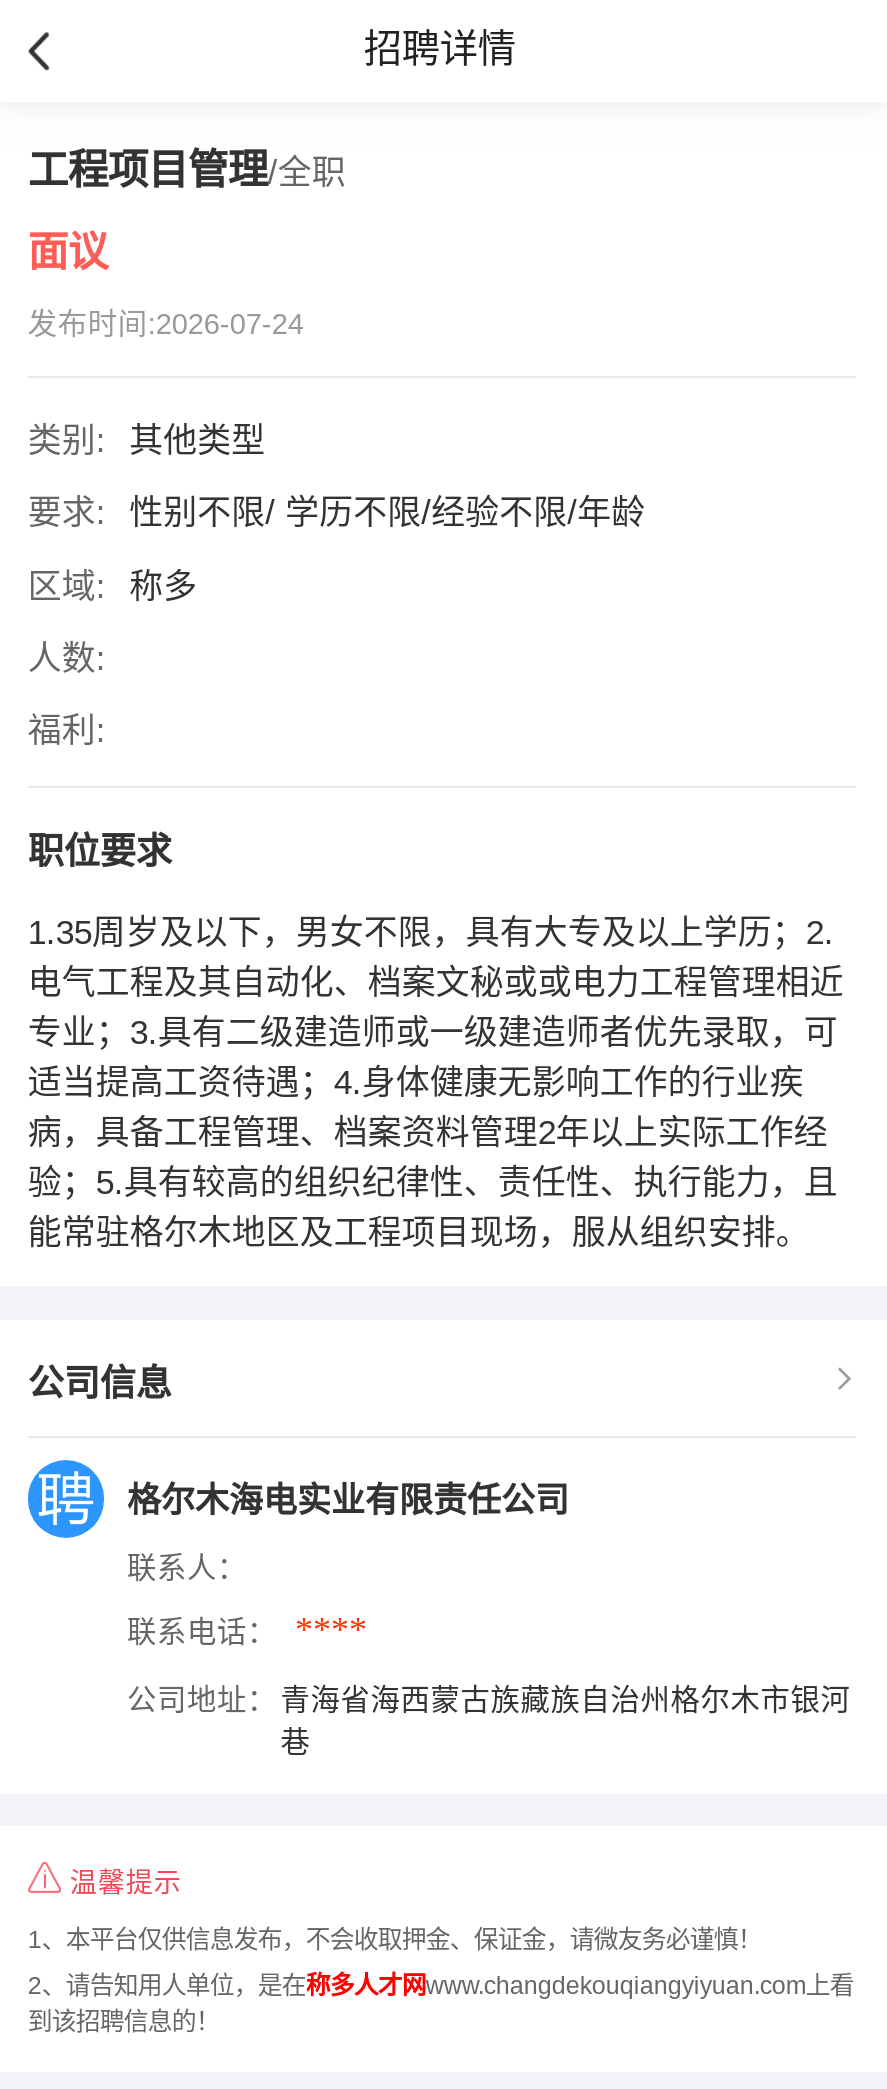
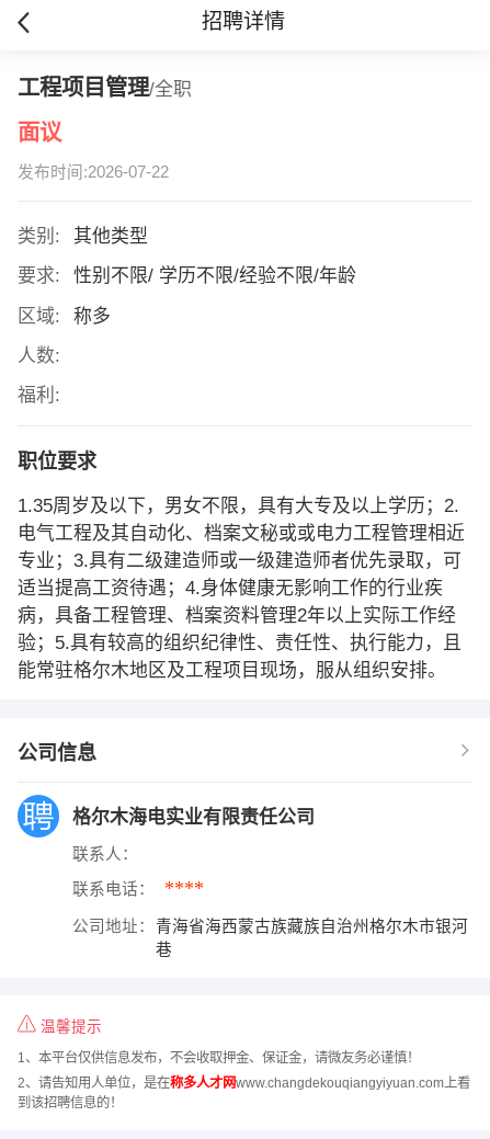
- 发布时间:2026-07-24
+ 发布时间:2026-07-22
